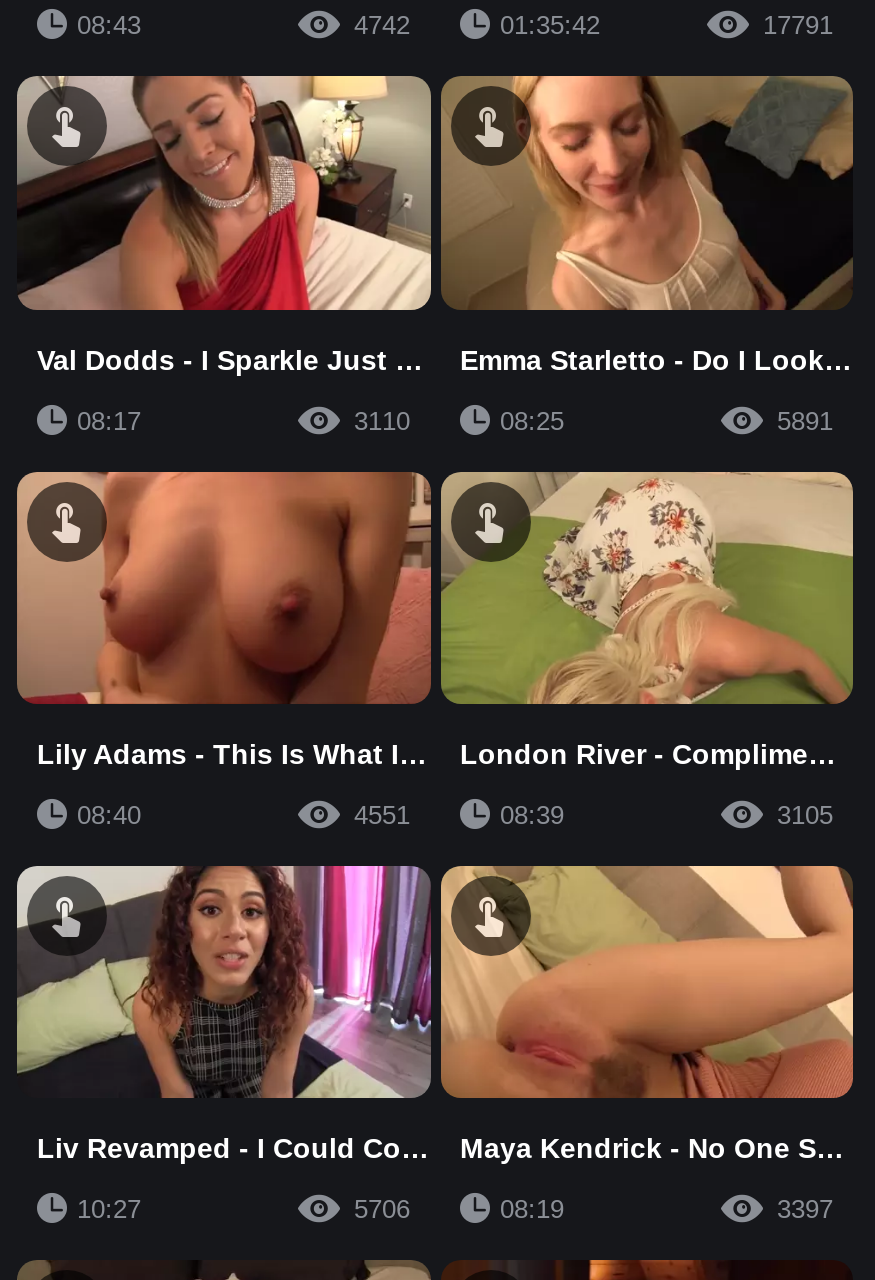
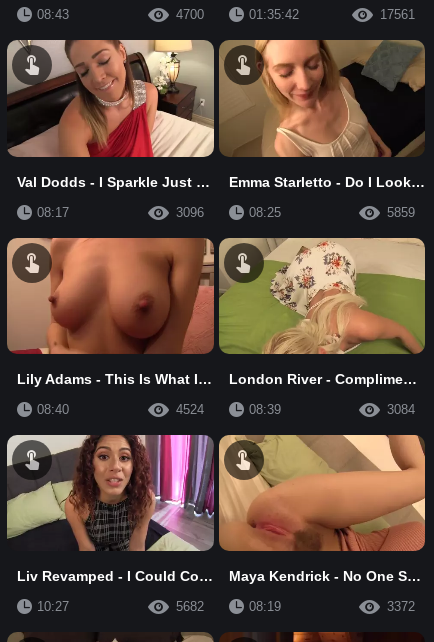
- 4742
+ 4700

- 17791
+ 17561

- 3110
+ 3096

- 5891
+ 5859

- 4551
+ 4524

- 3105
+ 3084

- 5706
+ 5682

- 3397
+ 3372
